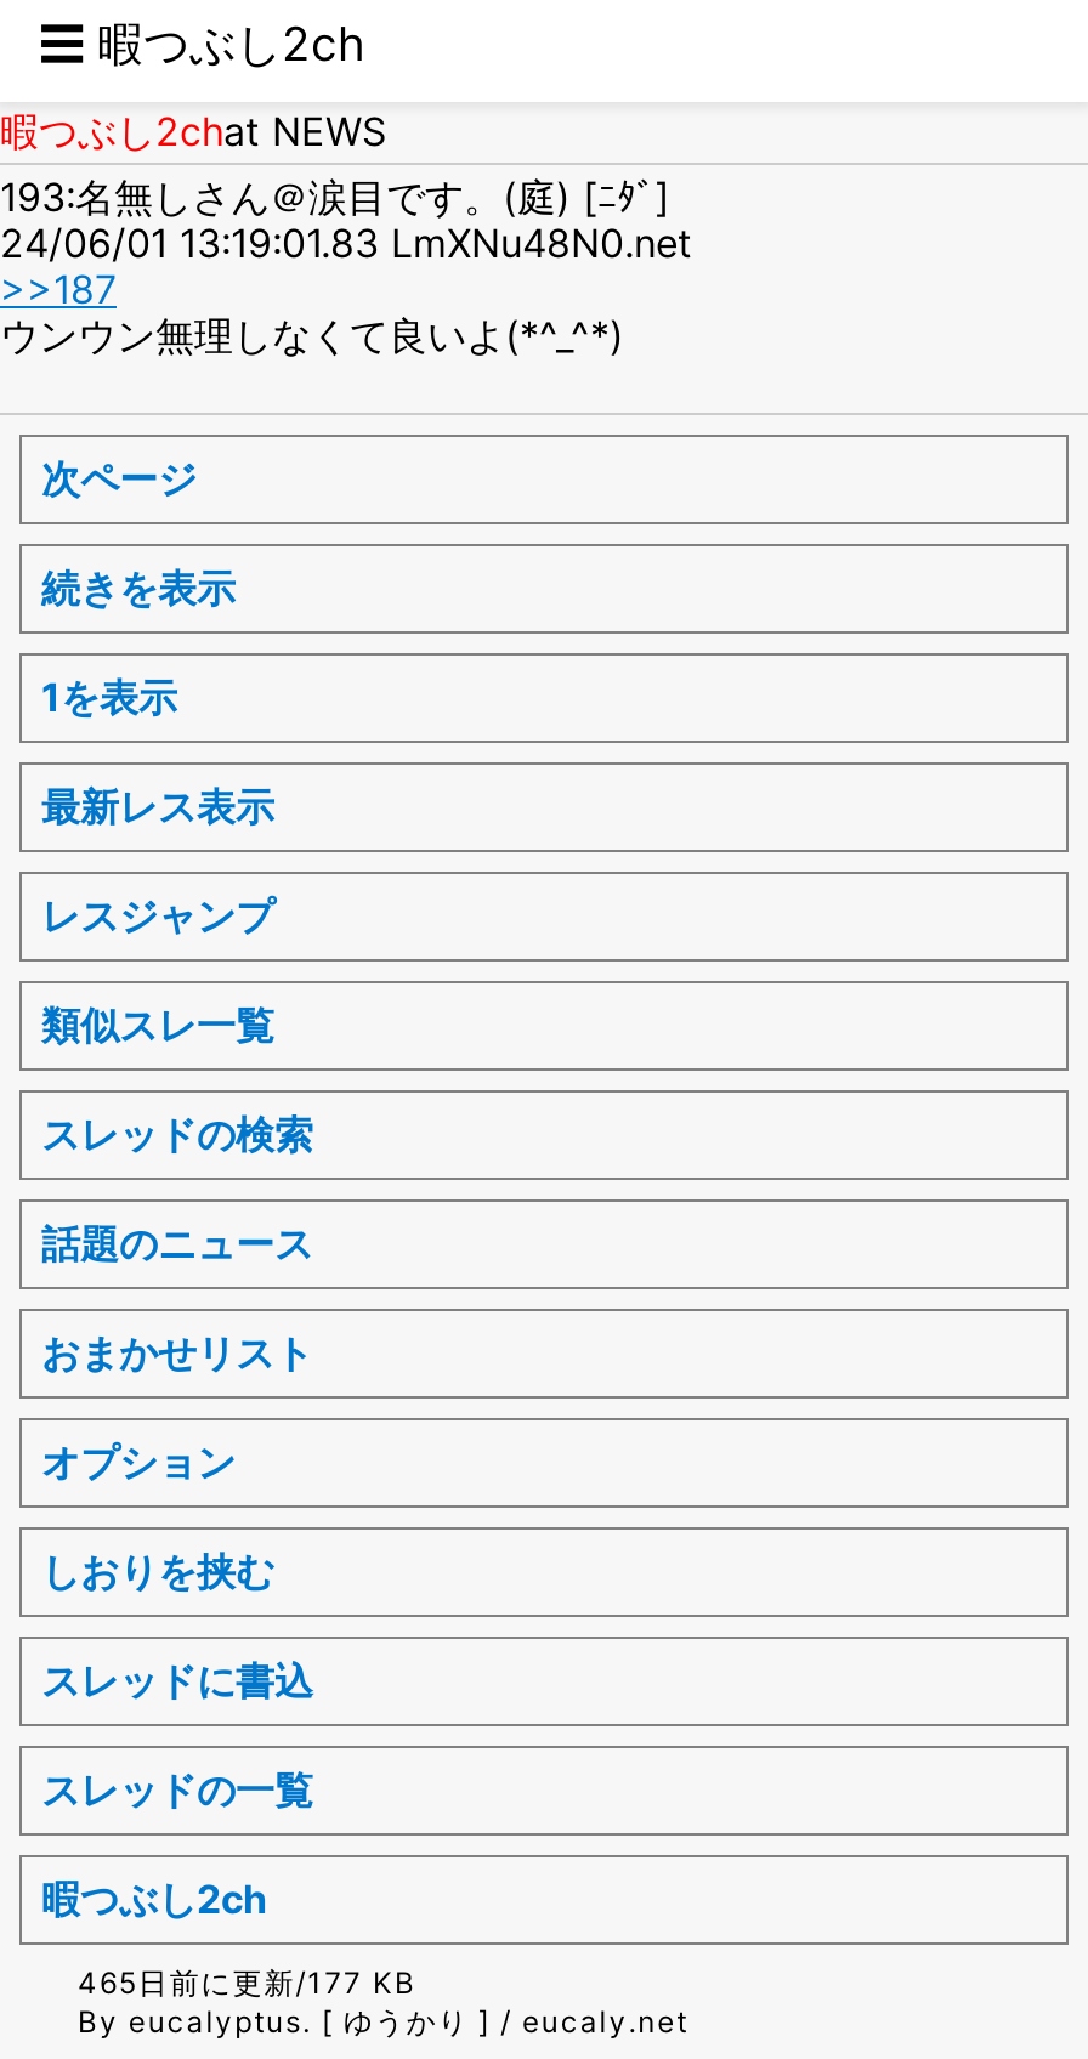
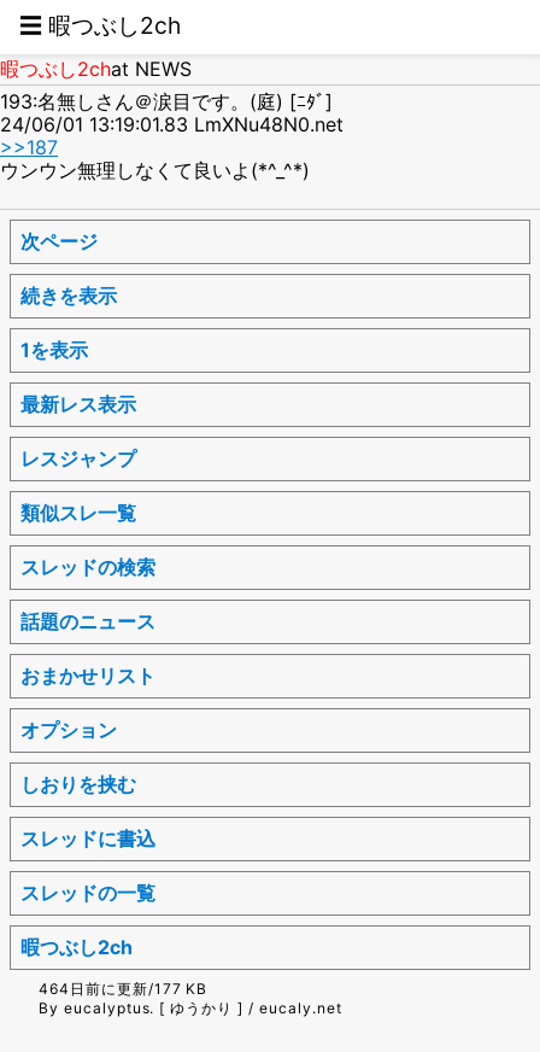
- 465日前に更新/177 KB
+ 464日前に更新/177 KB
